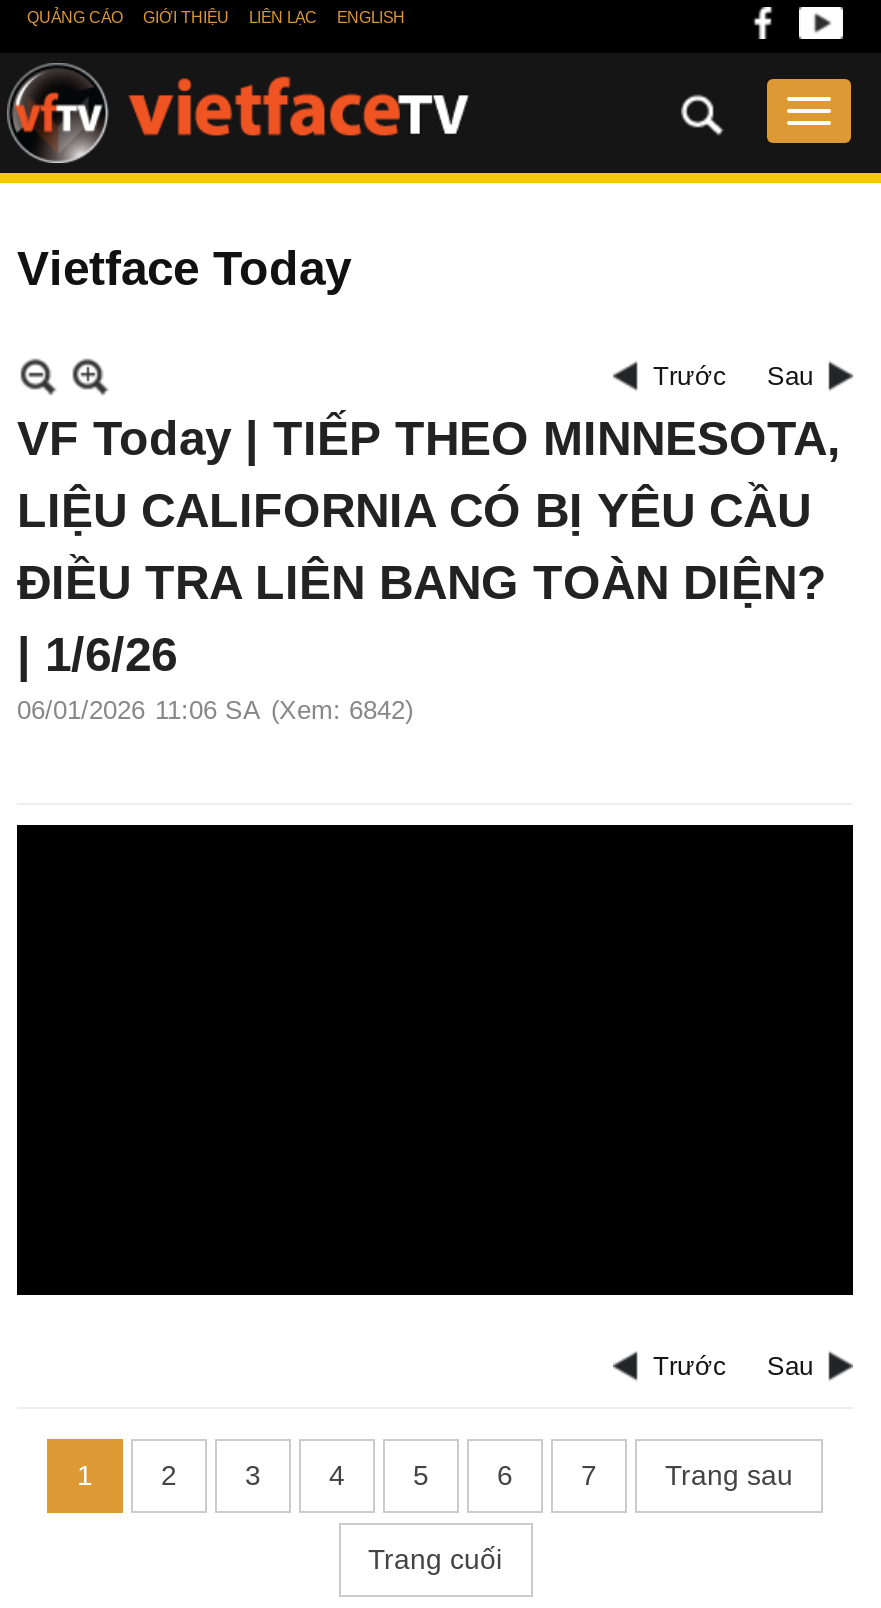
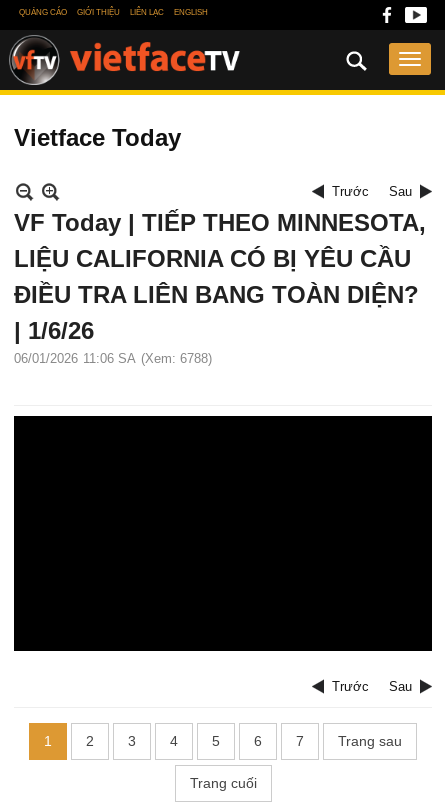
- 06/01/2026 11:06 SA (Xem: 6842)
+ 06/01/2026 11:06 SA (Xem: 6788)
